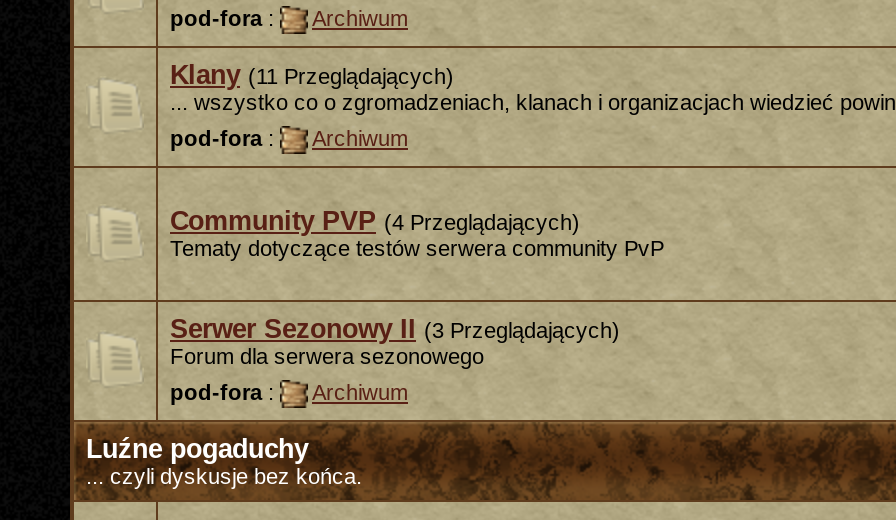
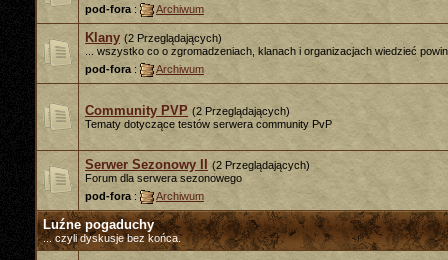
- Klany (11 Przeglądających)
+ Klany (2 Przeglądających)

- Community PVP (4 Przeglądających)
+ Community PVP (2 Przeglądających)

- Serwer Sezonowy II (3 Przeglądających)
+ Serwer Sezonowy II (2 Przeglądających)
